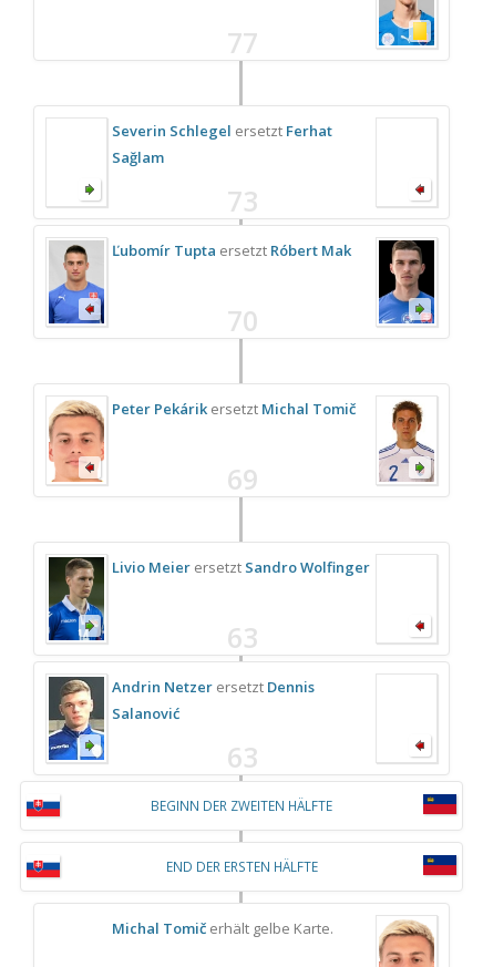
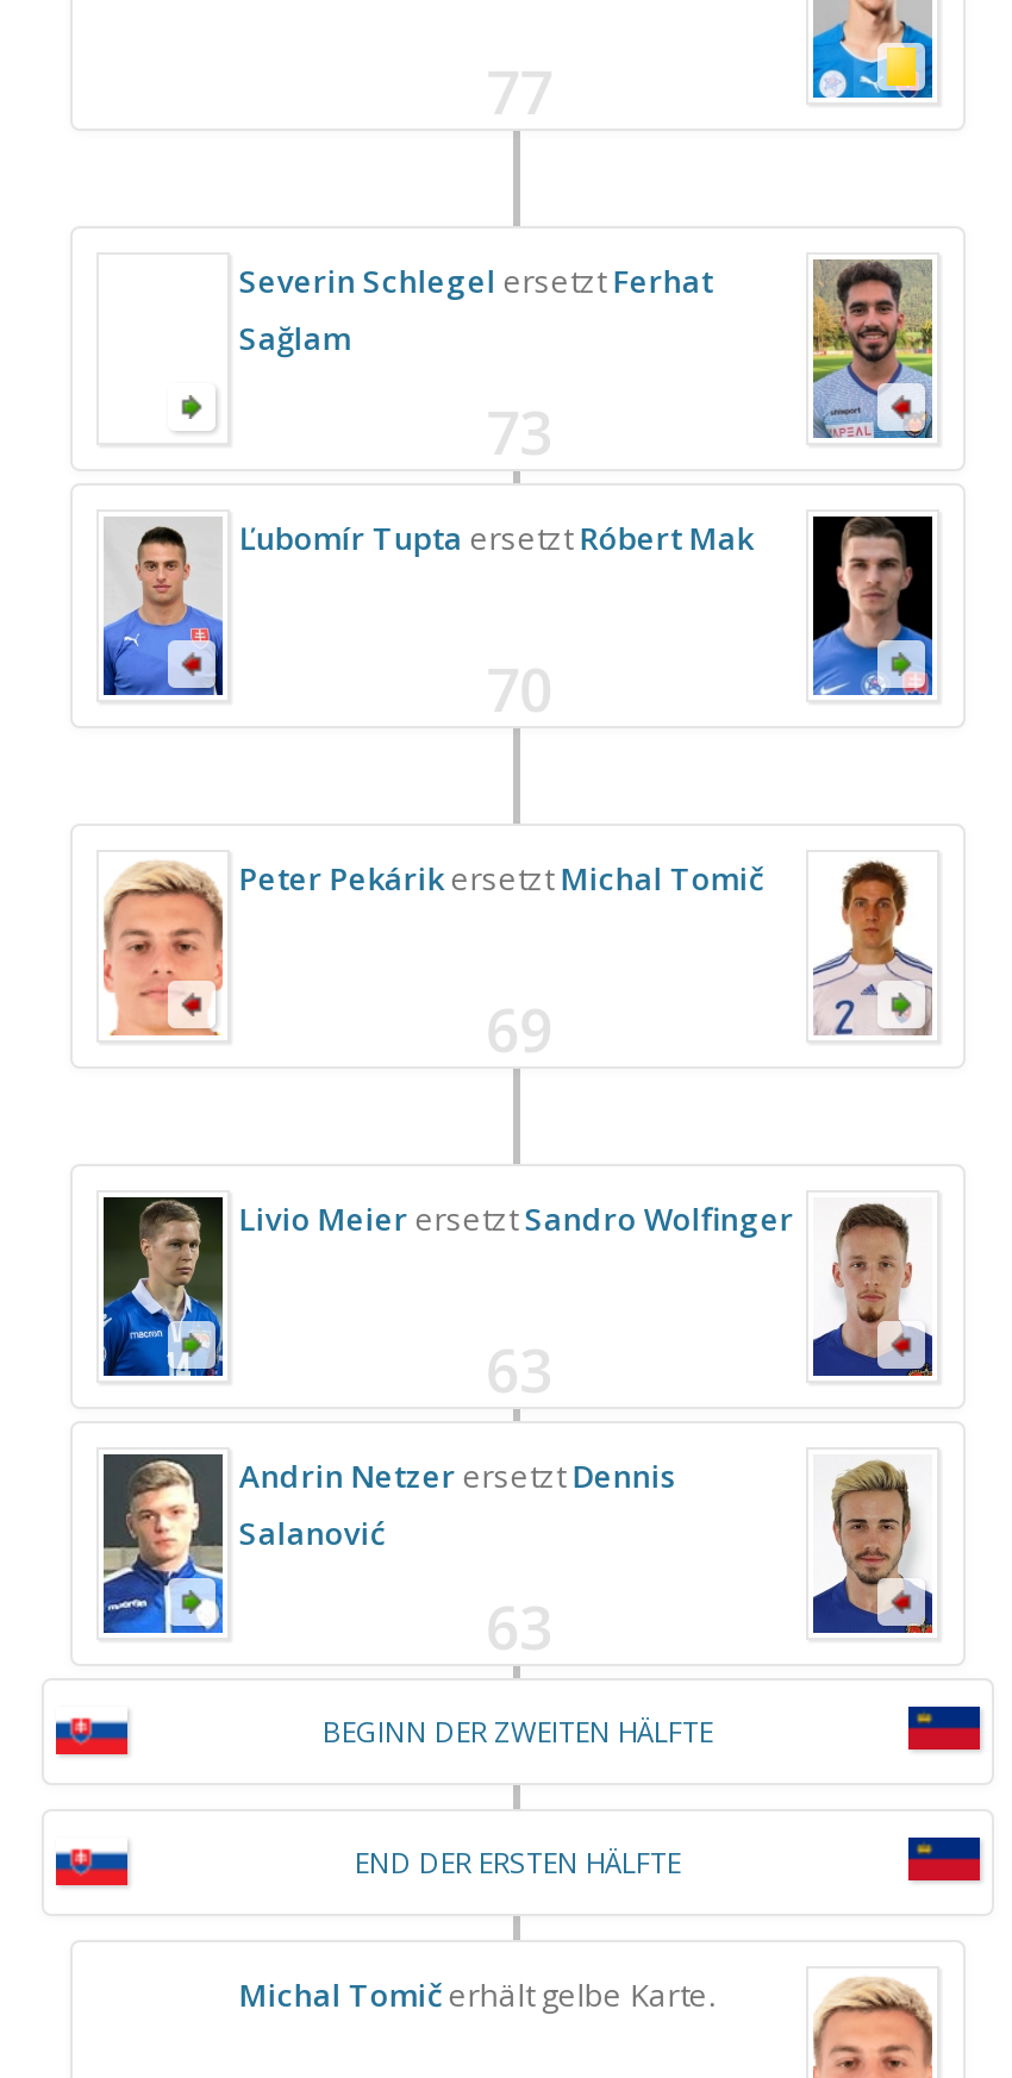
+ [image]

+ [image]

+ [image]
